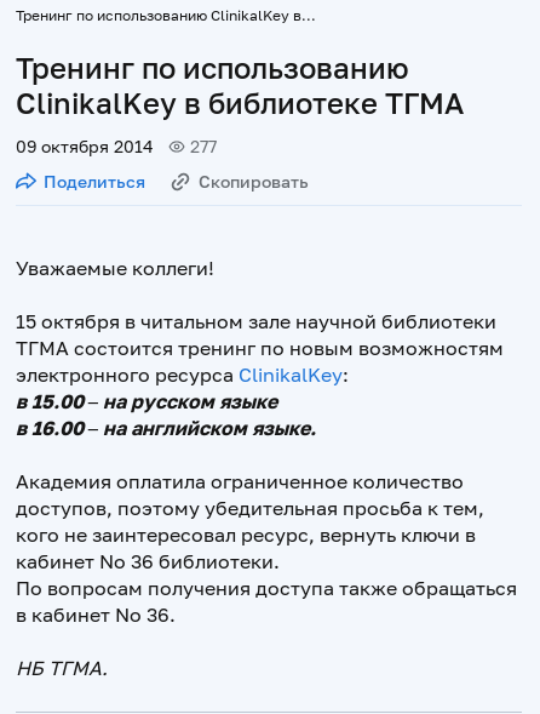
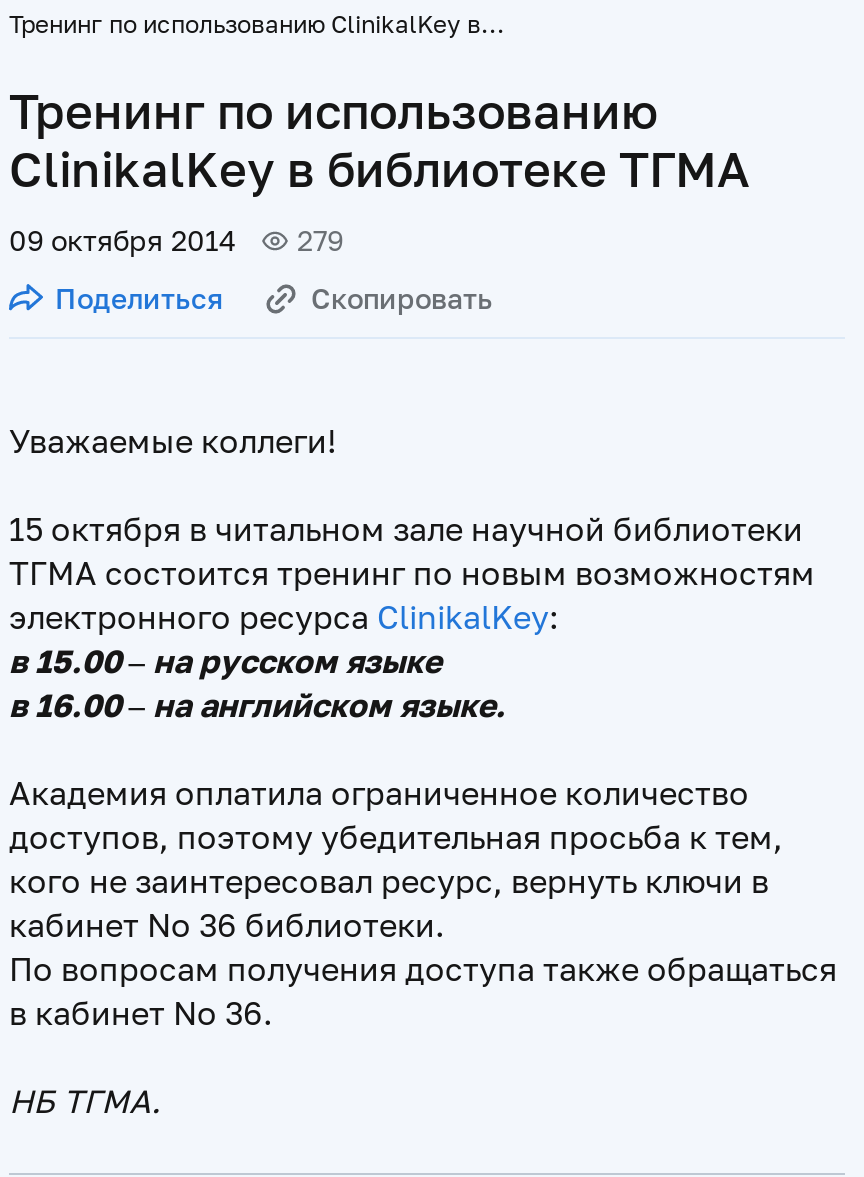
- 09 октября 2014 277
+ 09 октября 2014 279
